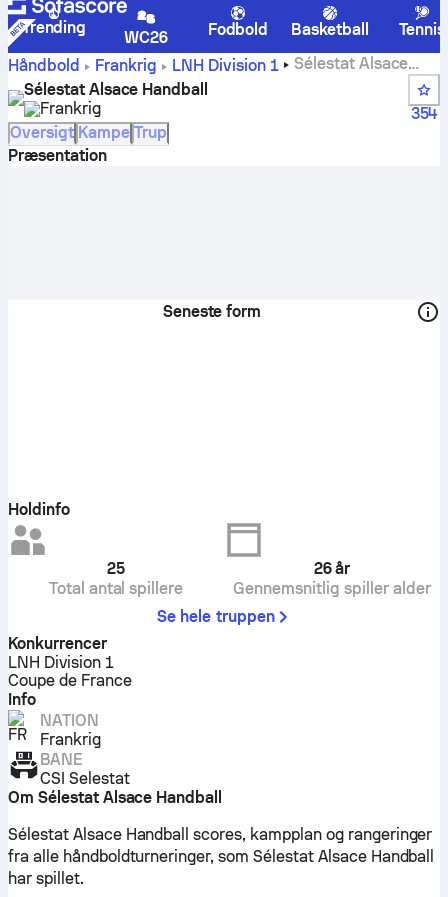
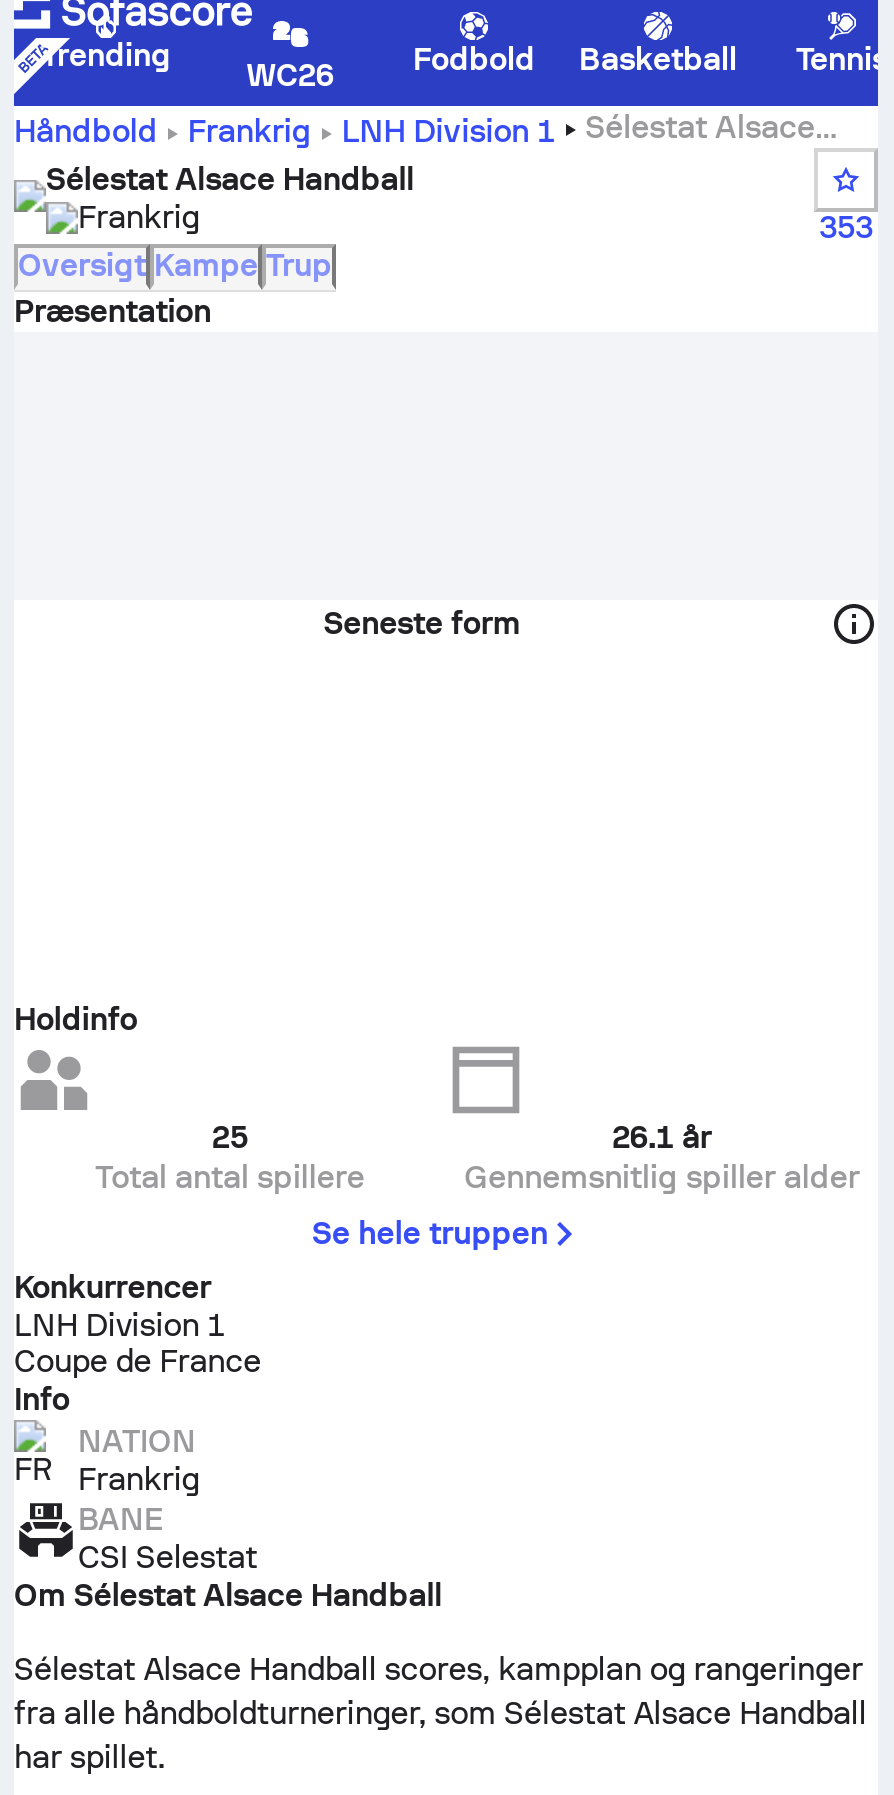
- 354
+ 353

- 26 år
+ 26.1 år
